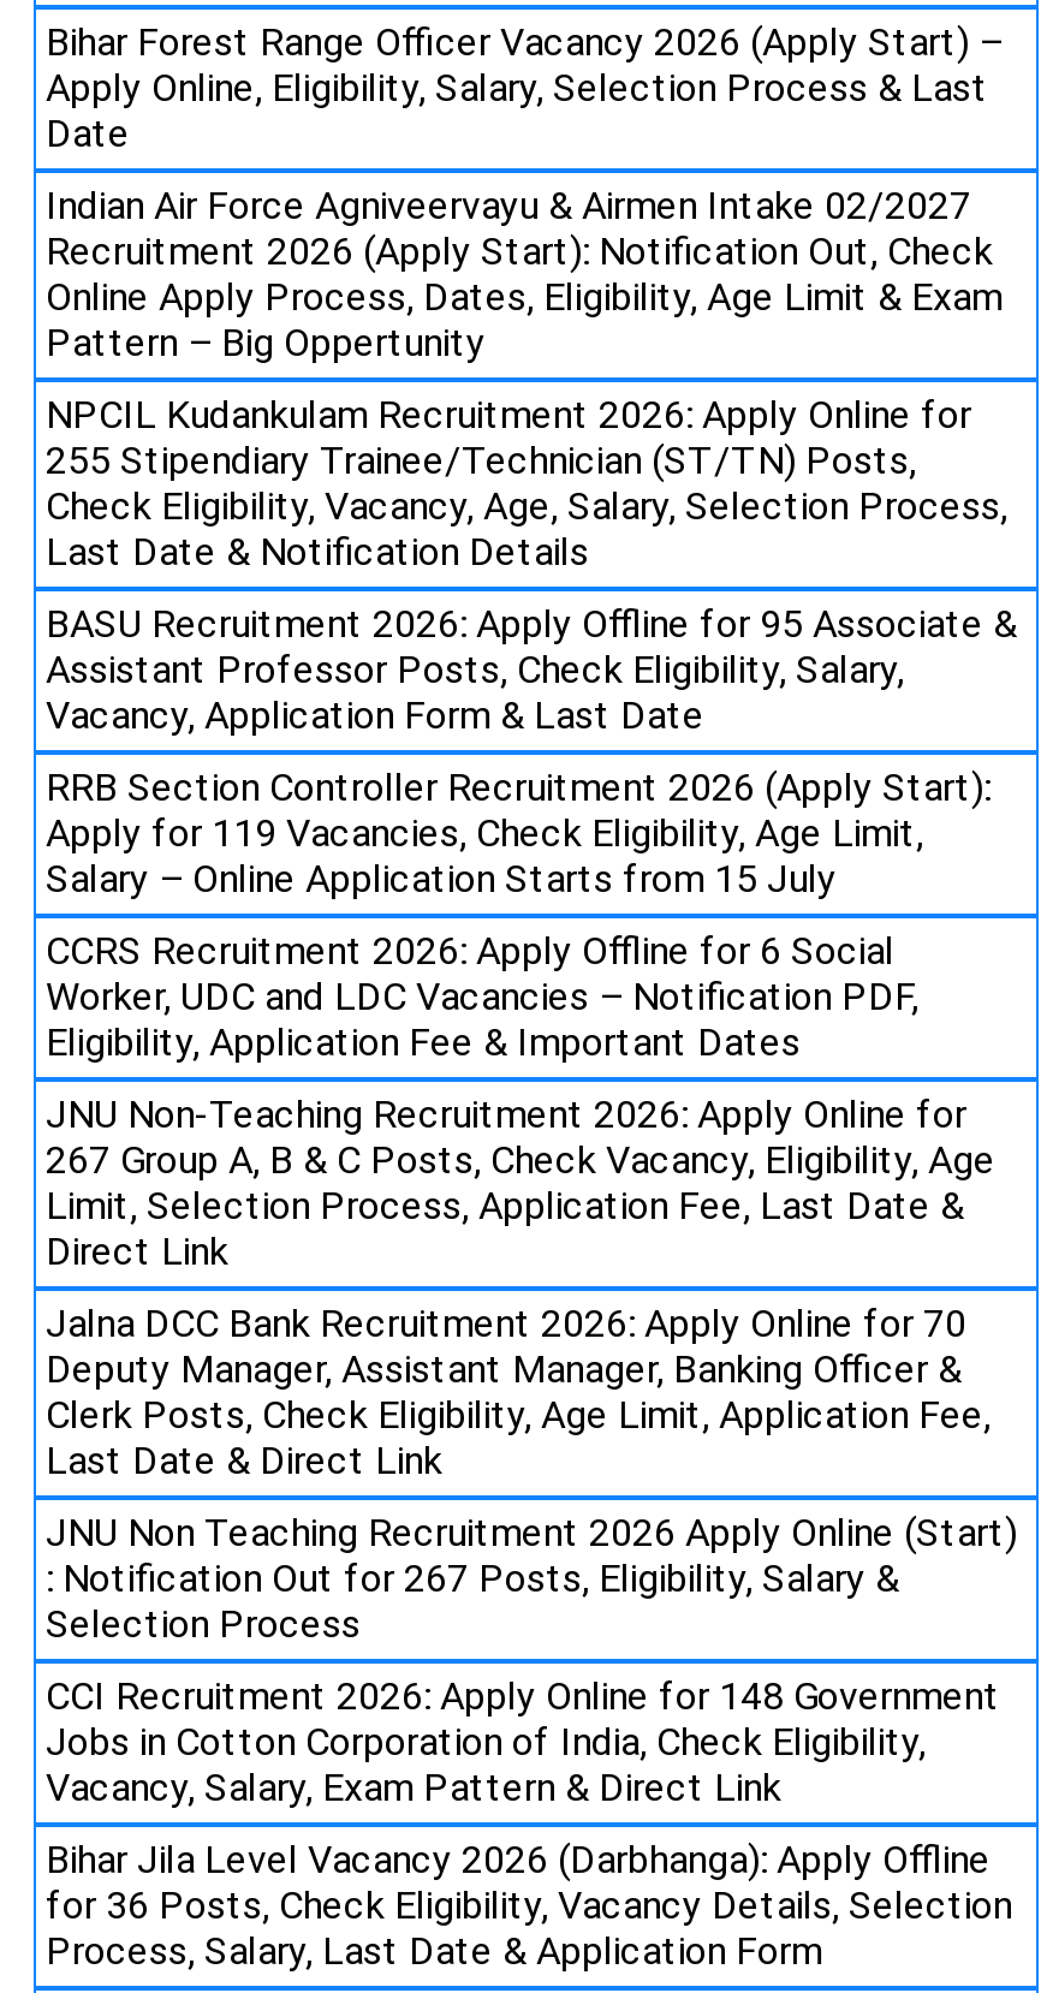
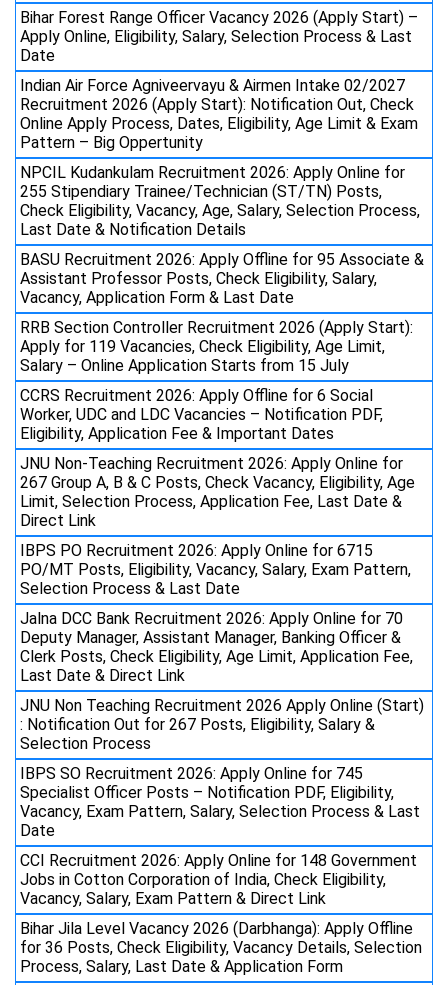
+ IBPS PO Recruitment 2026: Apply Online for 6715
+ PO/MT Posts, Eligibility, Vacancy, Salary, Exam Pattern,
+ Selection Process & Last Date

+ IBPS SO Recruitment 2026: Apply Online for 745
+ Specialist Officer Posts – Notification PDF, Eligibility,
+ Vacancy, Exam Pattern, Salary, Selection Process & Last
+ Date
